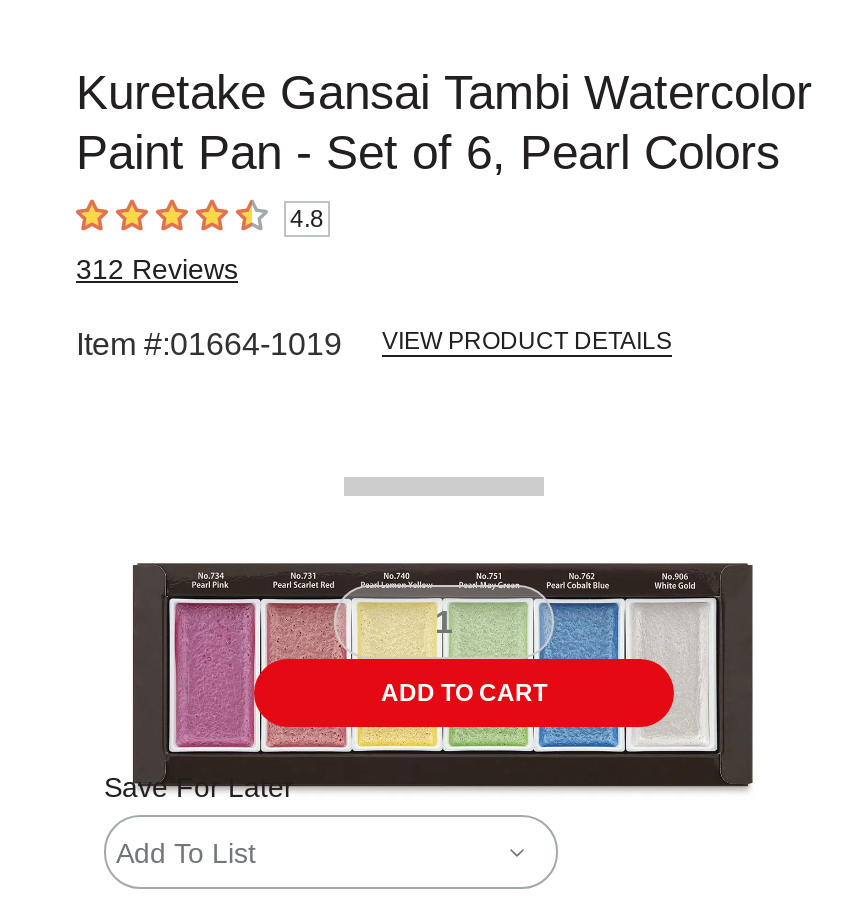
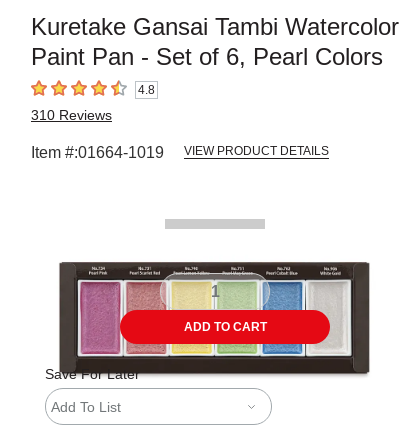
- 312 Reviews
+ 310 Reviews
